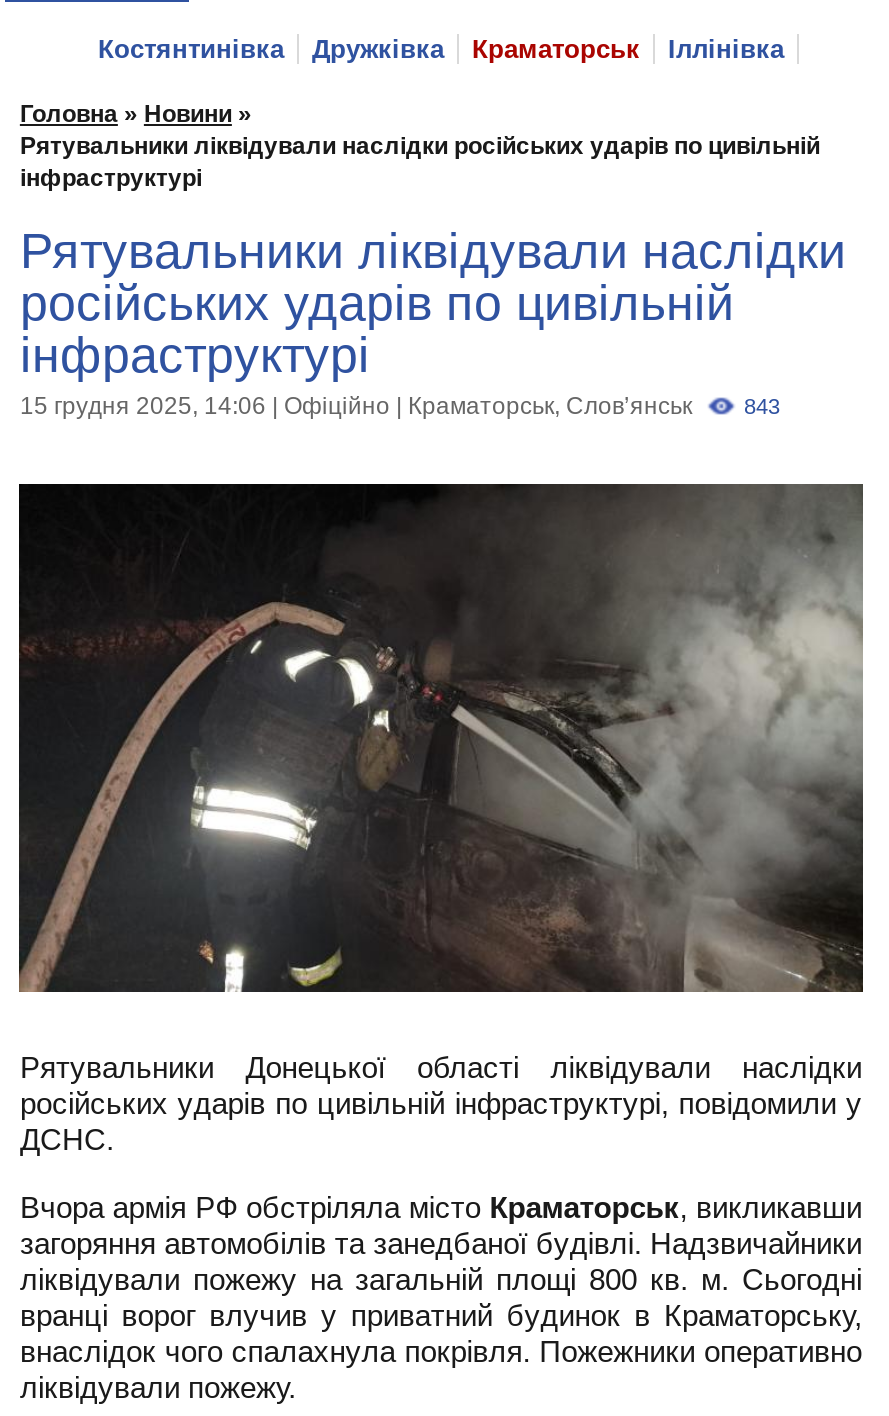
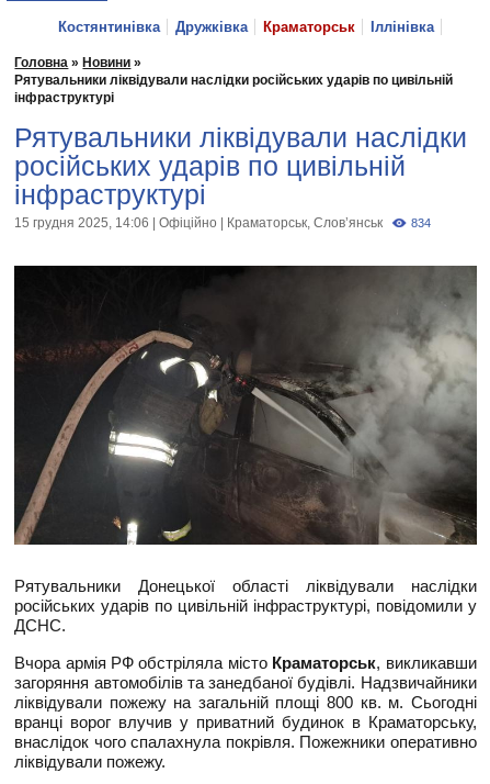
- 843
+ 834
